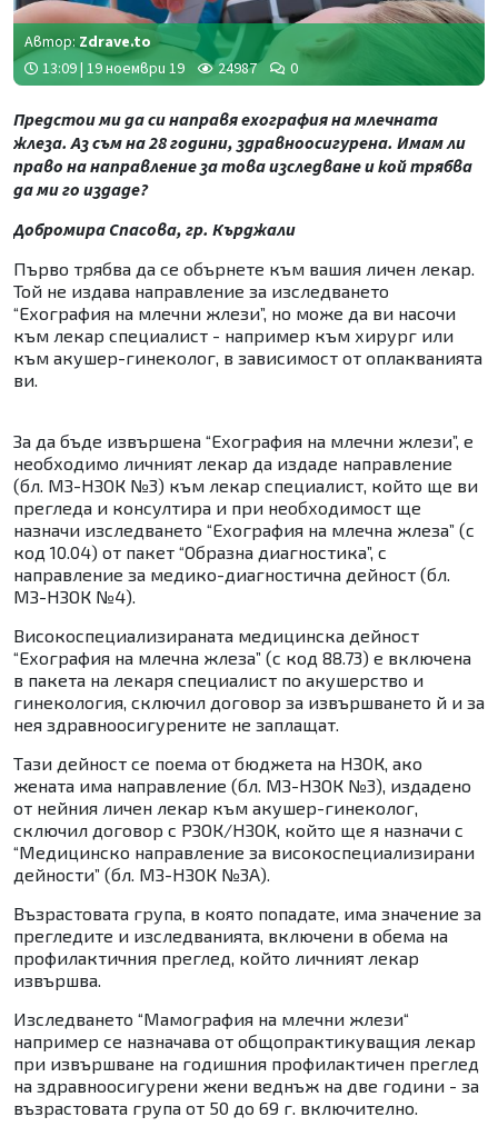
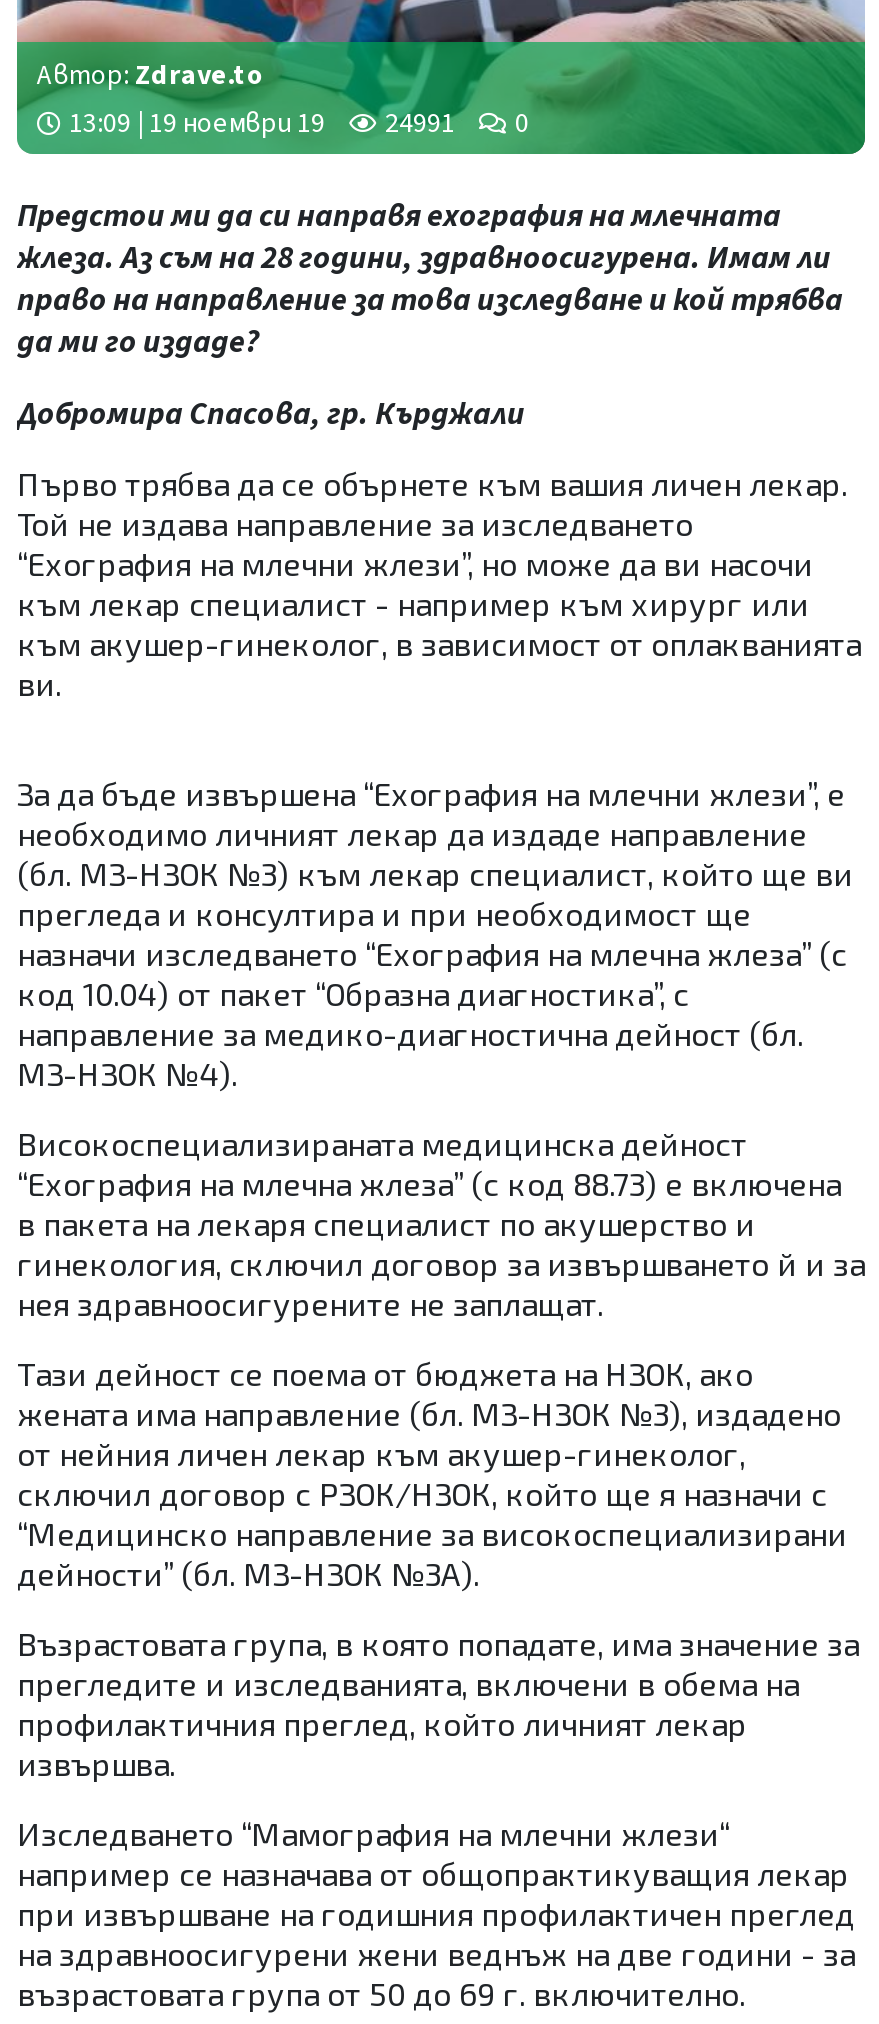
- 24987
+ 24991
